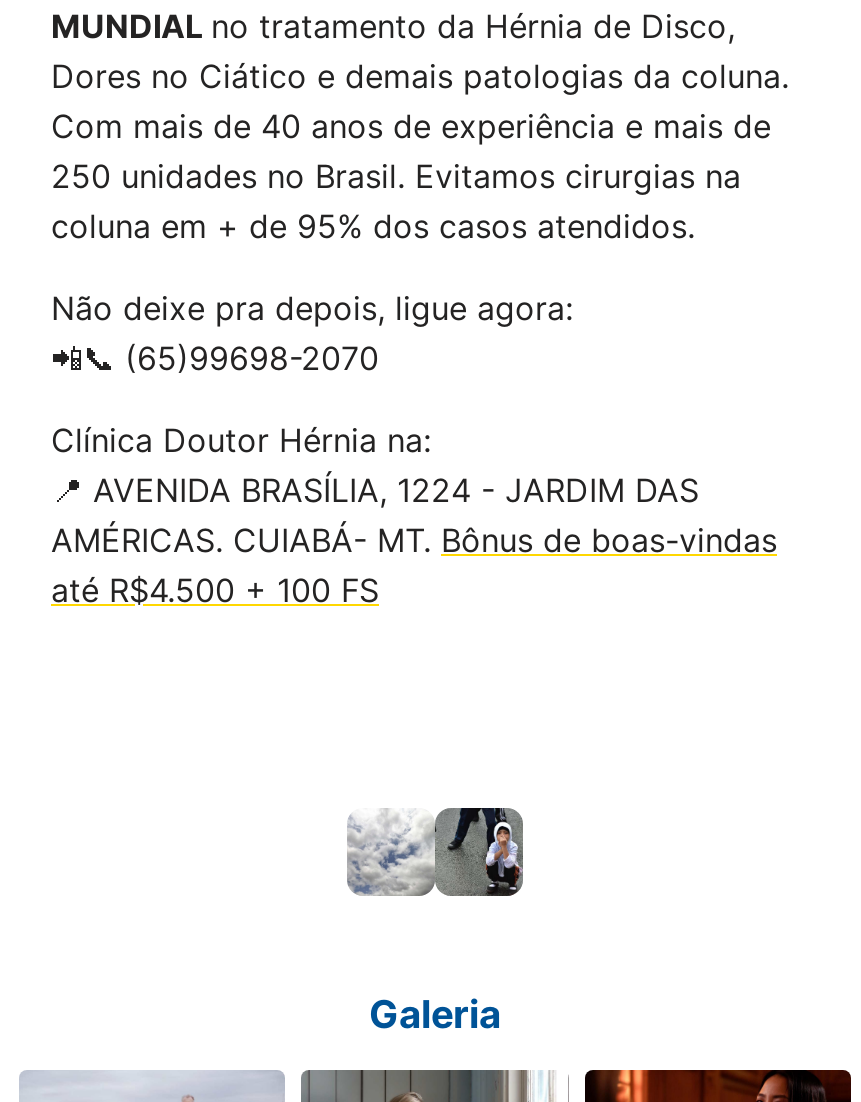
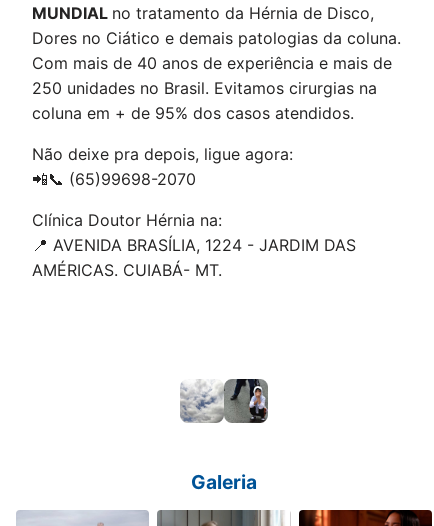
- AMÉRICAS. CUIABÁ- MT. Bônus de boas-vindas
- até R$4.500 + 100 FS
+ AMÉRICAS. CUIABÁ- MT.
